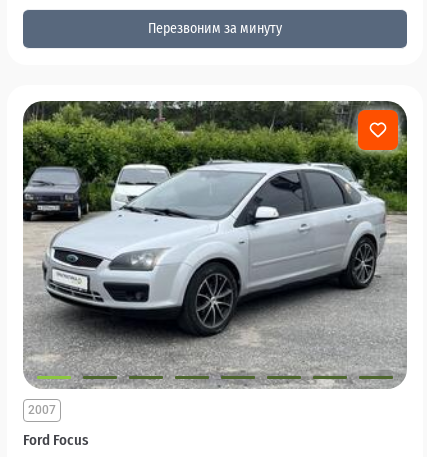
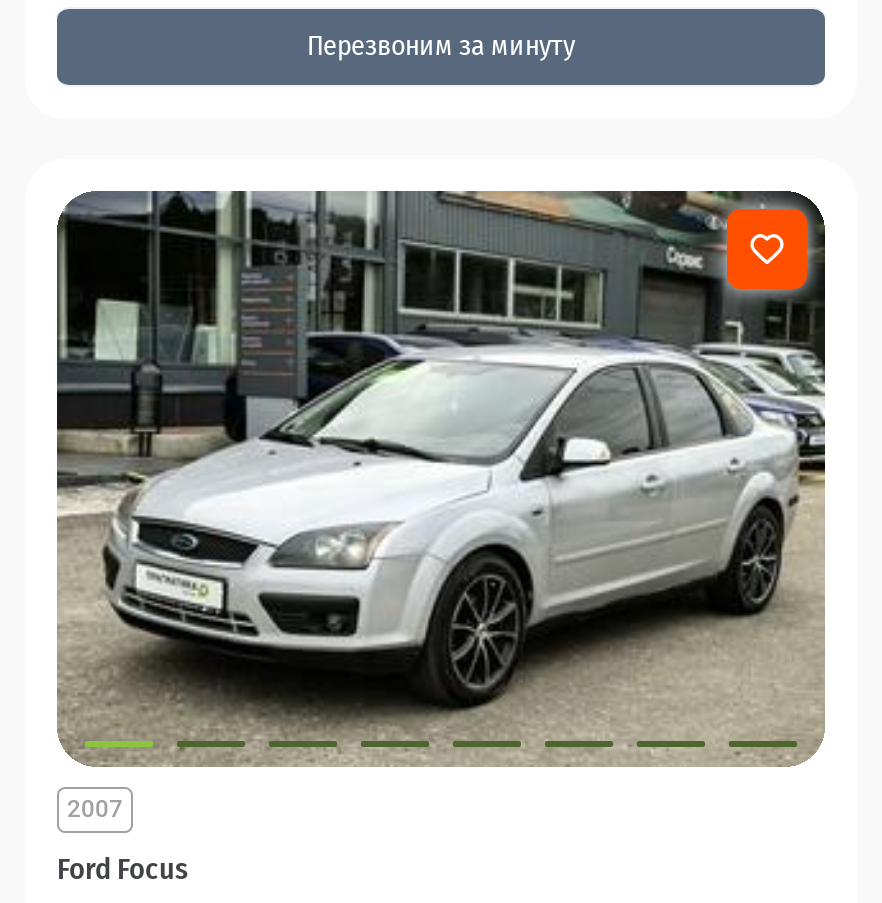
- [image]
+ [image]
